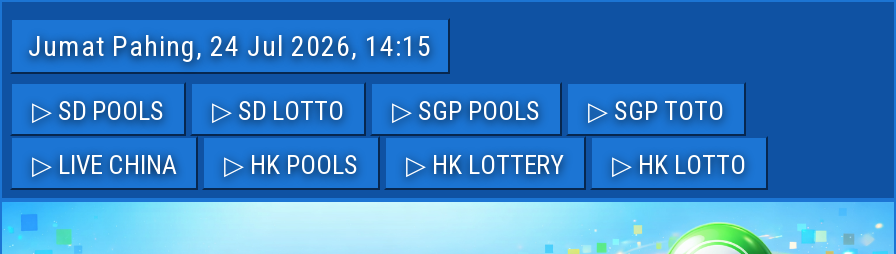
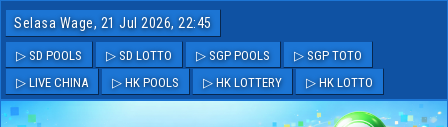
- Jumat Pahing, 24 Jul 2026, 14:15
+ Selasa Wage, 21 Jul 2026, 22:45
